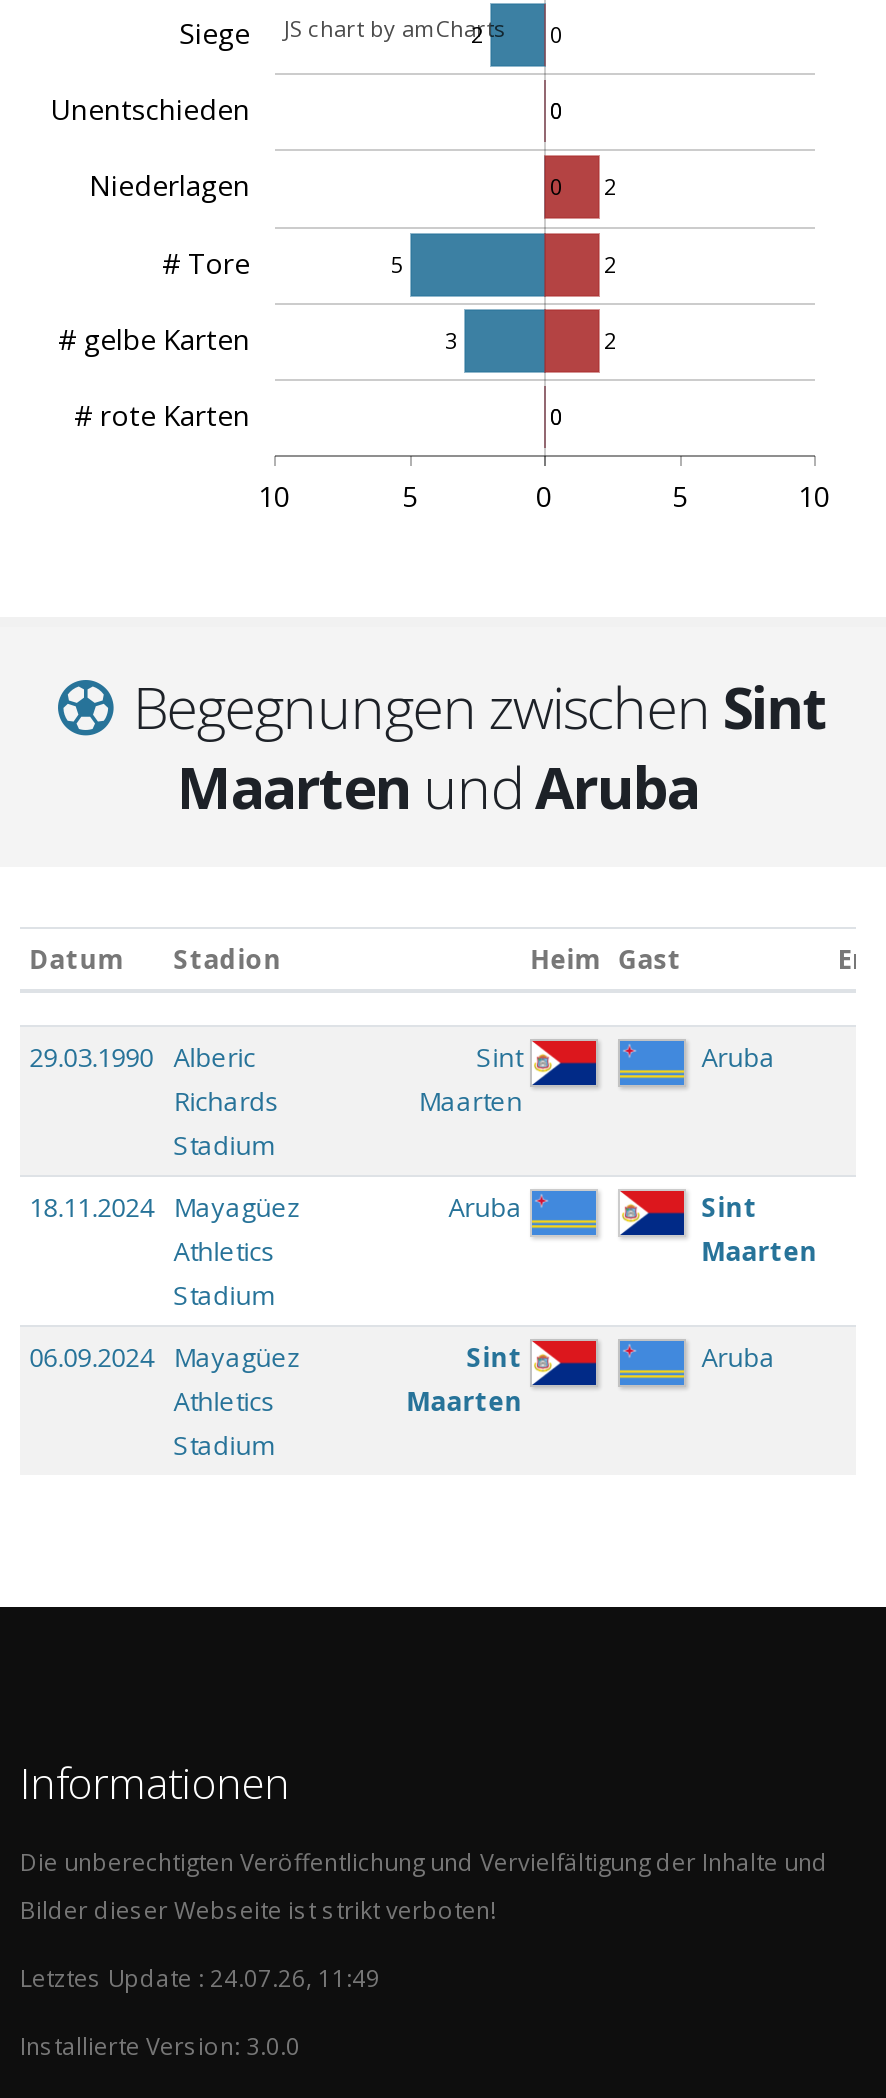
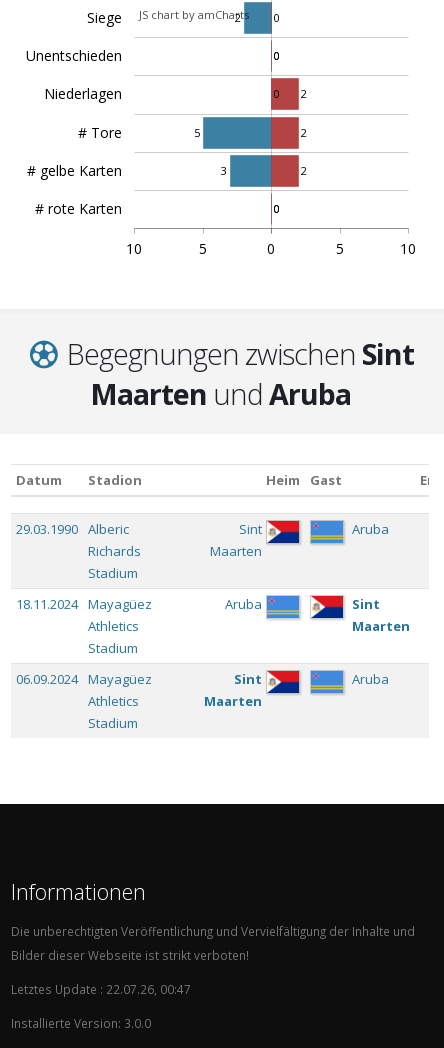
- Letztes Update : 24.07.26, 11:49
+ Letztes Update : 22.07.26, 00:47
